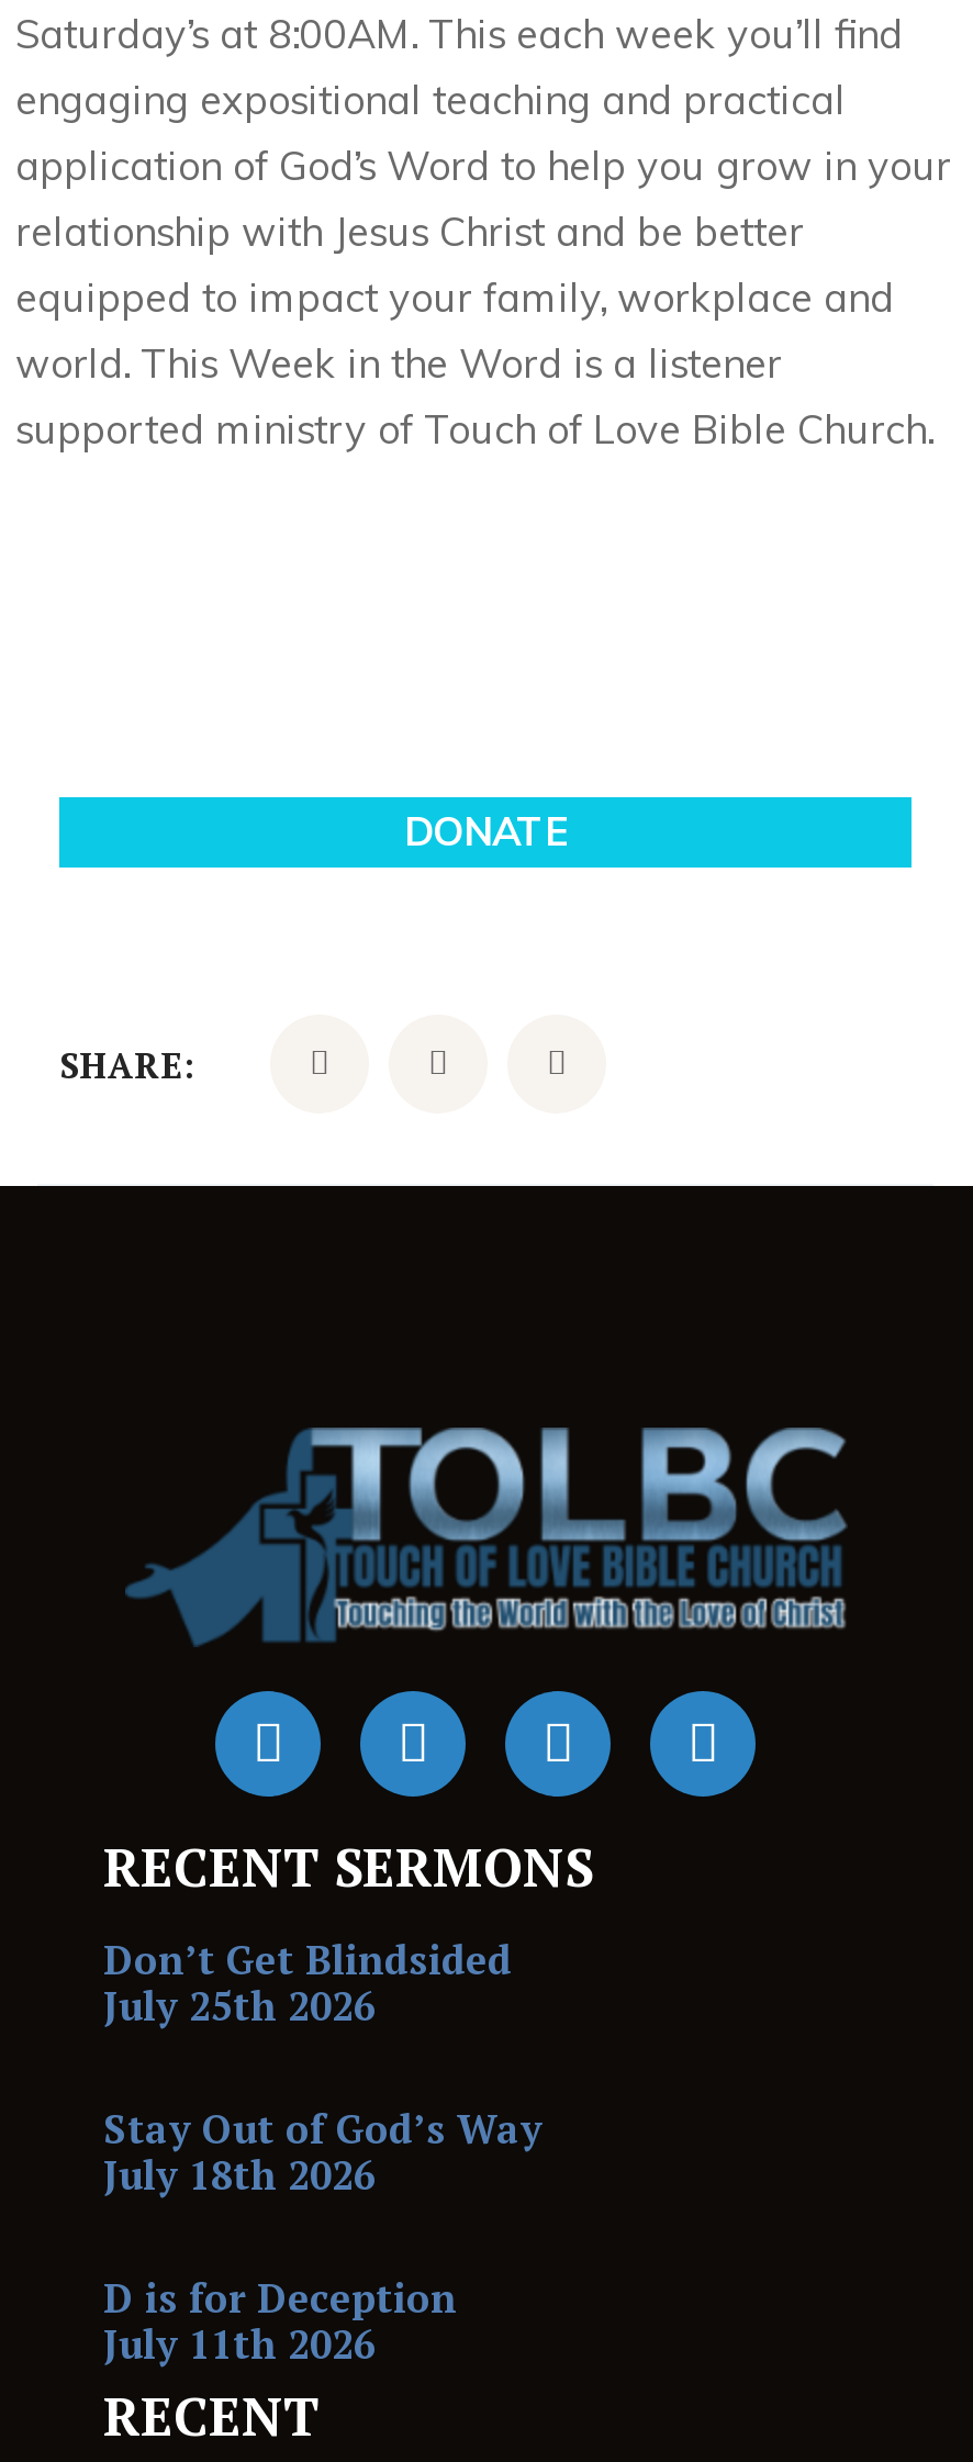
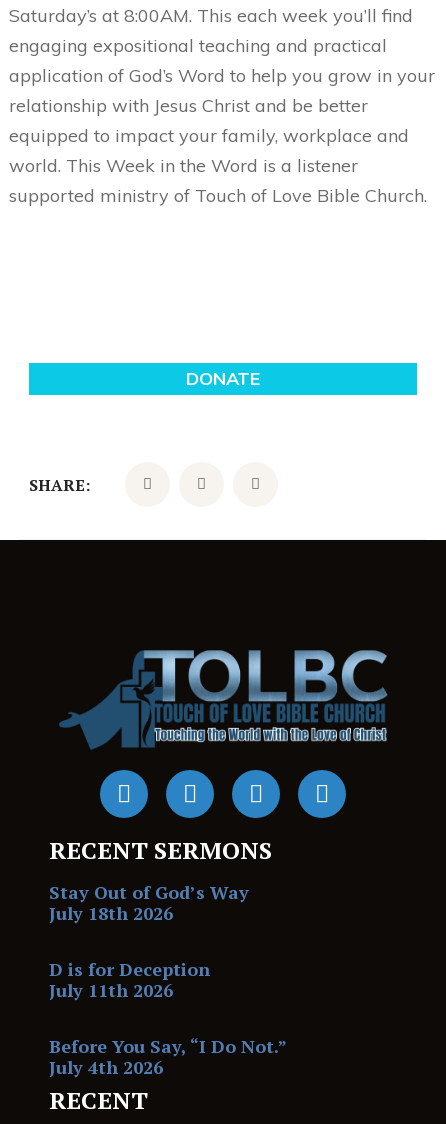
- Don’t Get Blindsided
- July 25th 2026

moved up: Stay Out of God’s Way | July 18th 2026 | D is for Deception | July 11th 2026

+ Before You Say, “I Do Not.”
+ July 4th 2026
